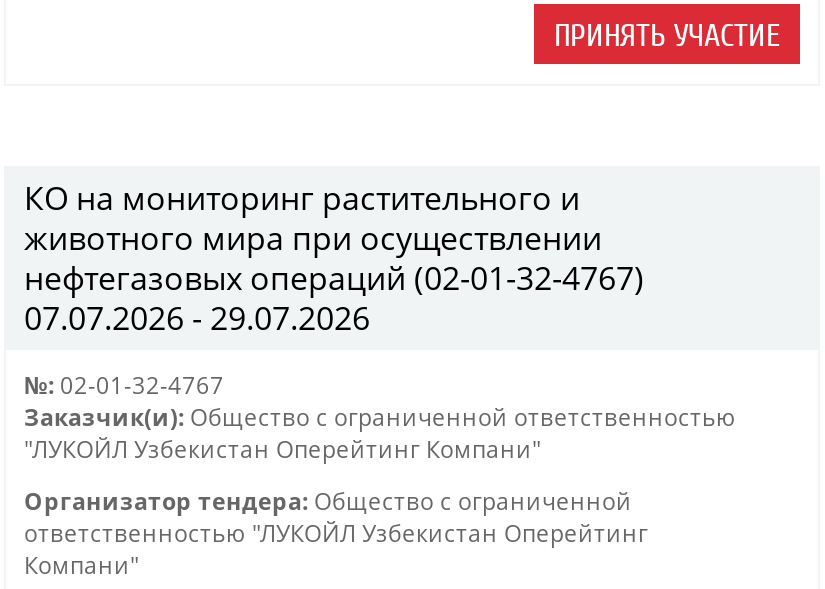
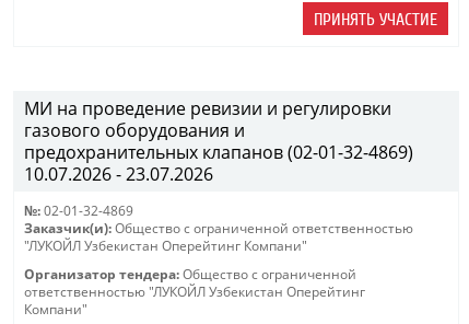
- КО на мониторинг растительного и
- животного мира при осуществлении
- нефтегазовых операций (02-01-32-4767)
- 07.07.2026 - 29.07.2026
+ МИ на проведение ревизии и регулировки
+ газового оборудования и
+ предохранительных клапанов (02-01-32-4869)
+ 10.07.2026 - 23.07.2026

- №: 02-01-32-4767
+ №: 02-01-32-4869
